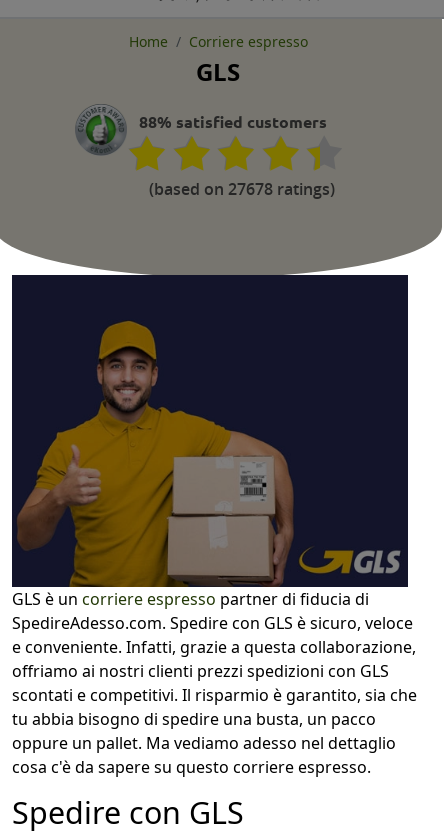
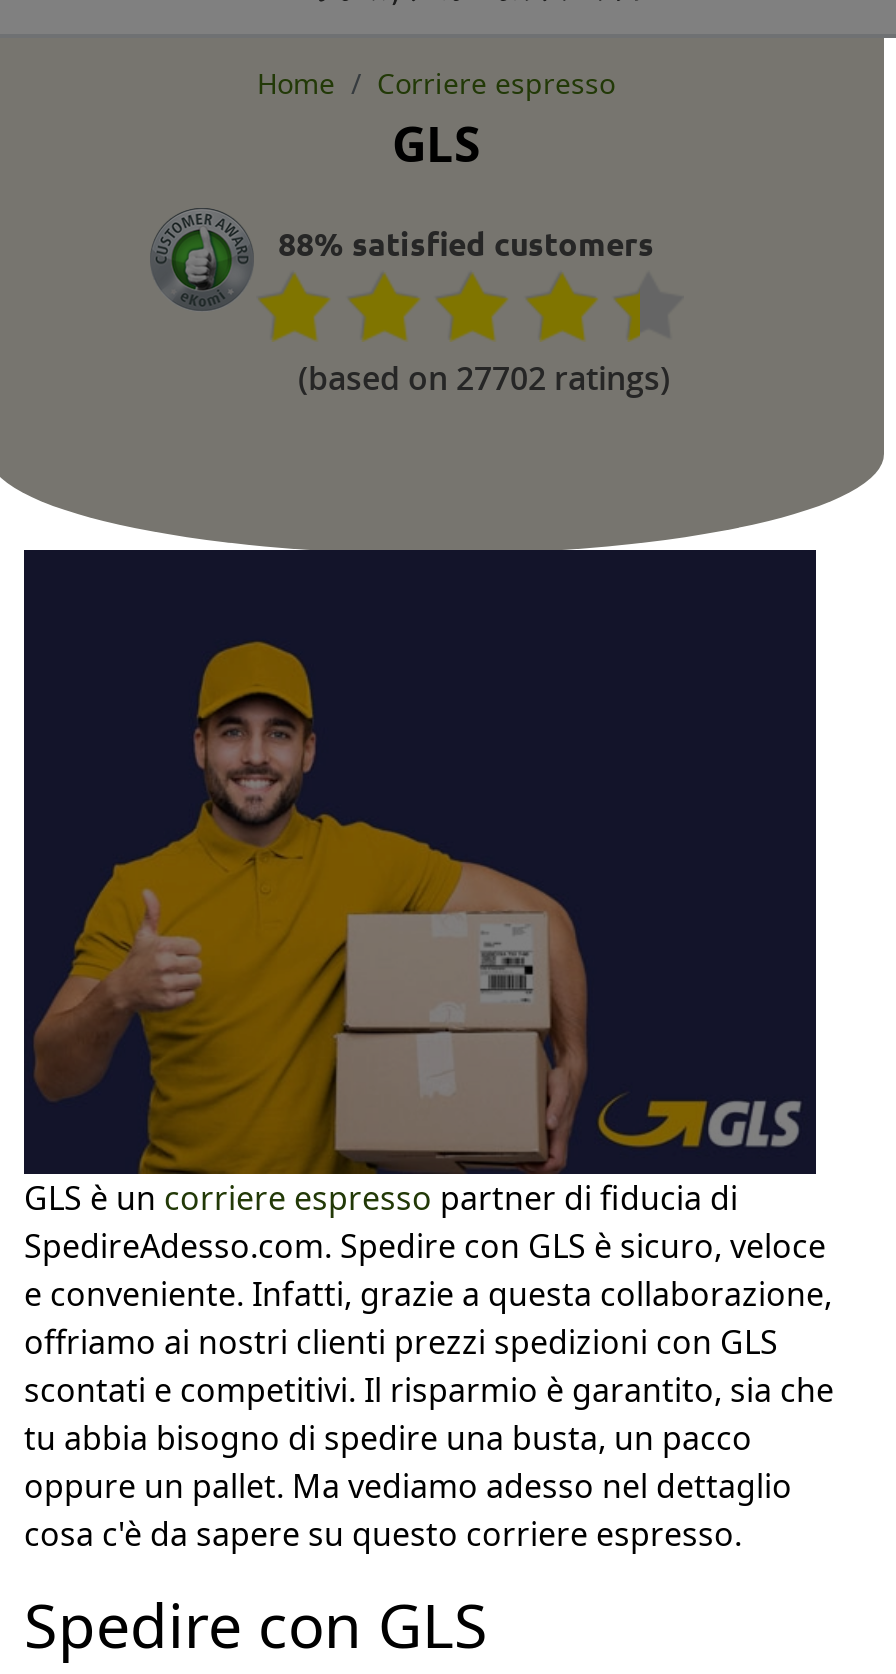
- (based on 27678 ratings)
+ (based on 27702 ratings)
